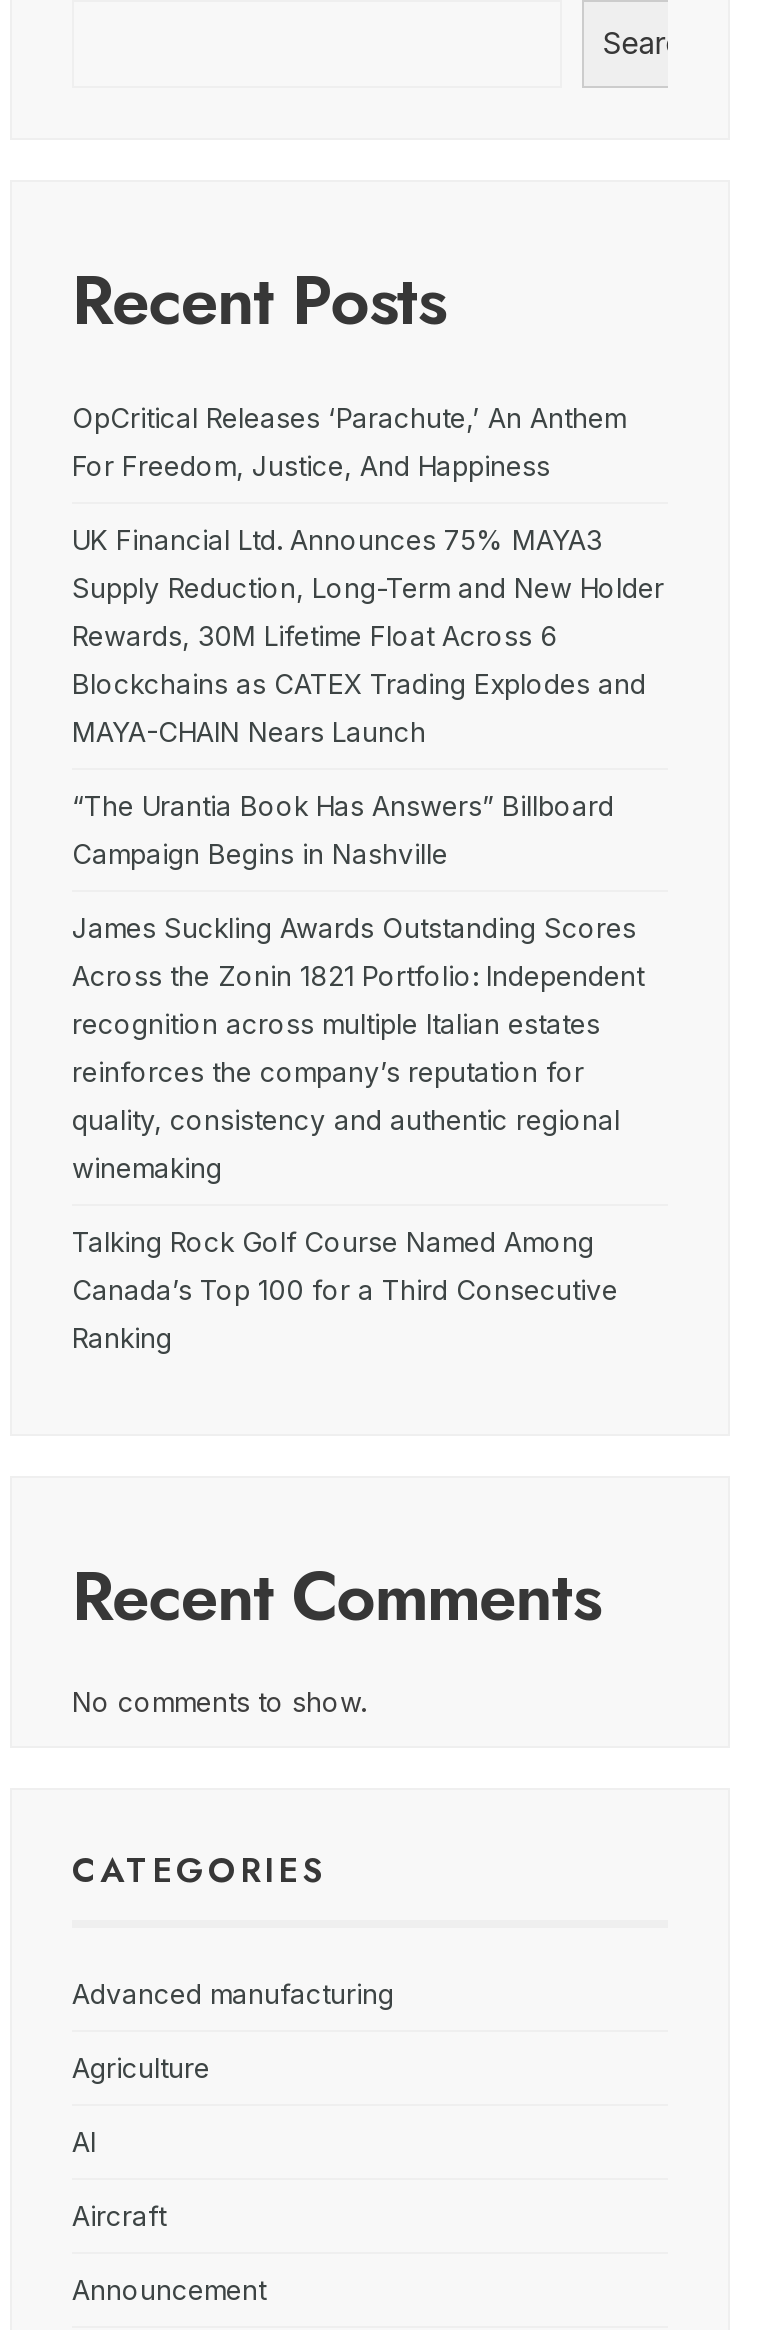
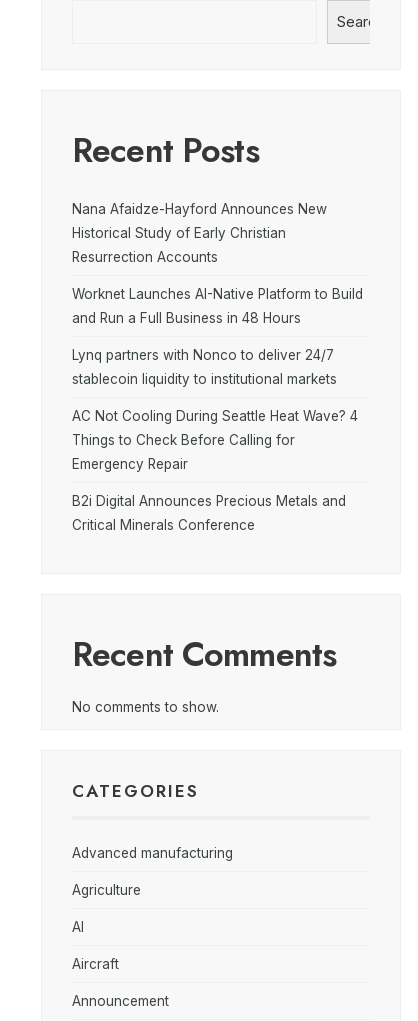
- OpCritical Releases ‘Parachute,’ An Anthem
- For Freedom, Justice, And Happiness
- UK Financial Ltd. Announces 75% MAYA3
- Supply Reduction, Long-Term and New Holder
- Rewards, 30M Lifetime Float Across 6
- Blockchains as CATEX Trading Explodes and
- MAYA-CHAIN Nears Launch
- “The Urantia Book Has Answers” Billboard
- Campaign Begins in Nashville
- James Suckling Awards Outstanding Scores
- Across the Zonin 1821 Portfolio: Independent
- recognition across multiple Italian estates
- reinforces the company’s reputation for
- quality, consistency and authentic regional
- winemaking
- Talking Rock Golf Course Named Among
- Canada’s Top 100 for a Third Consecutive
- Ranking
+ Nana Afaidze-Hayford Announces New
+ Historical Study of Early Christian
+ Resurrection Accounts
+ Worknet Launches AI-Native Platform to Build
+ and Run a Full Business in 48 Hours
+ Lynq partners with Nonco to deliver 24/7
+ stablecoin liquidity to institutional markets
+ AC Not Cooling During Seattle Heat Wave? 4
+ Things to Check Before Calling for
+ Emergency Repair
+ B2i Digital Announces Precious Metals and
+ Critical Minerals Conference
